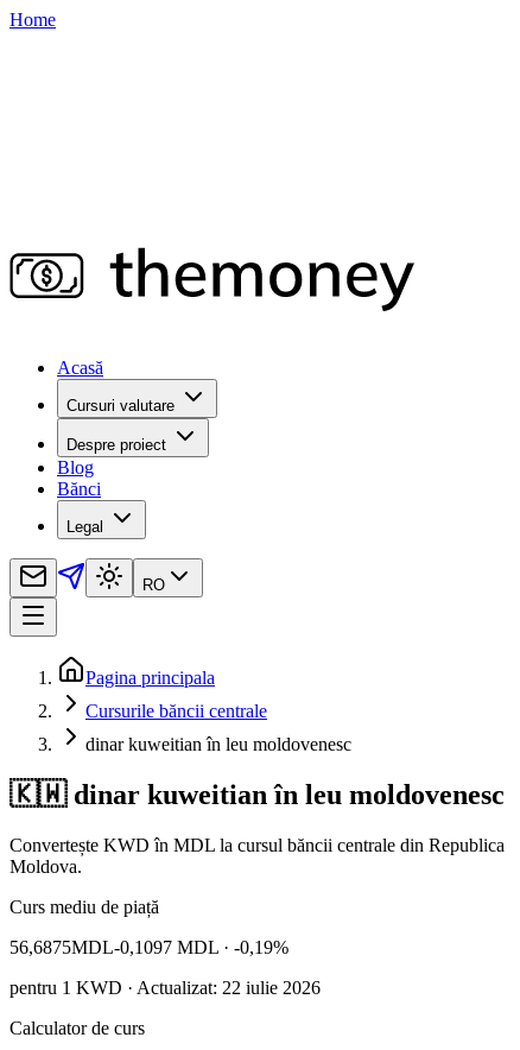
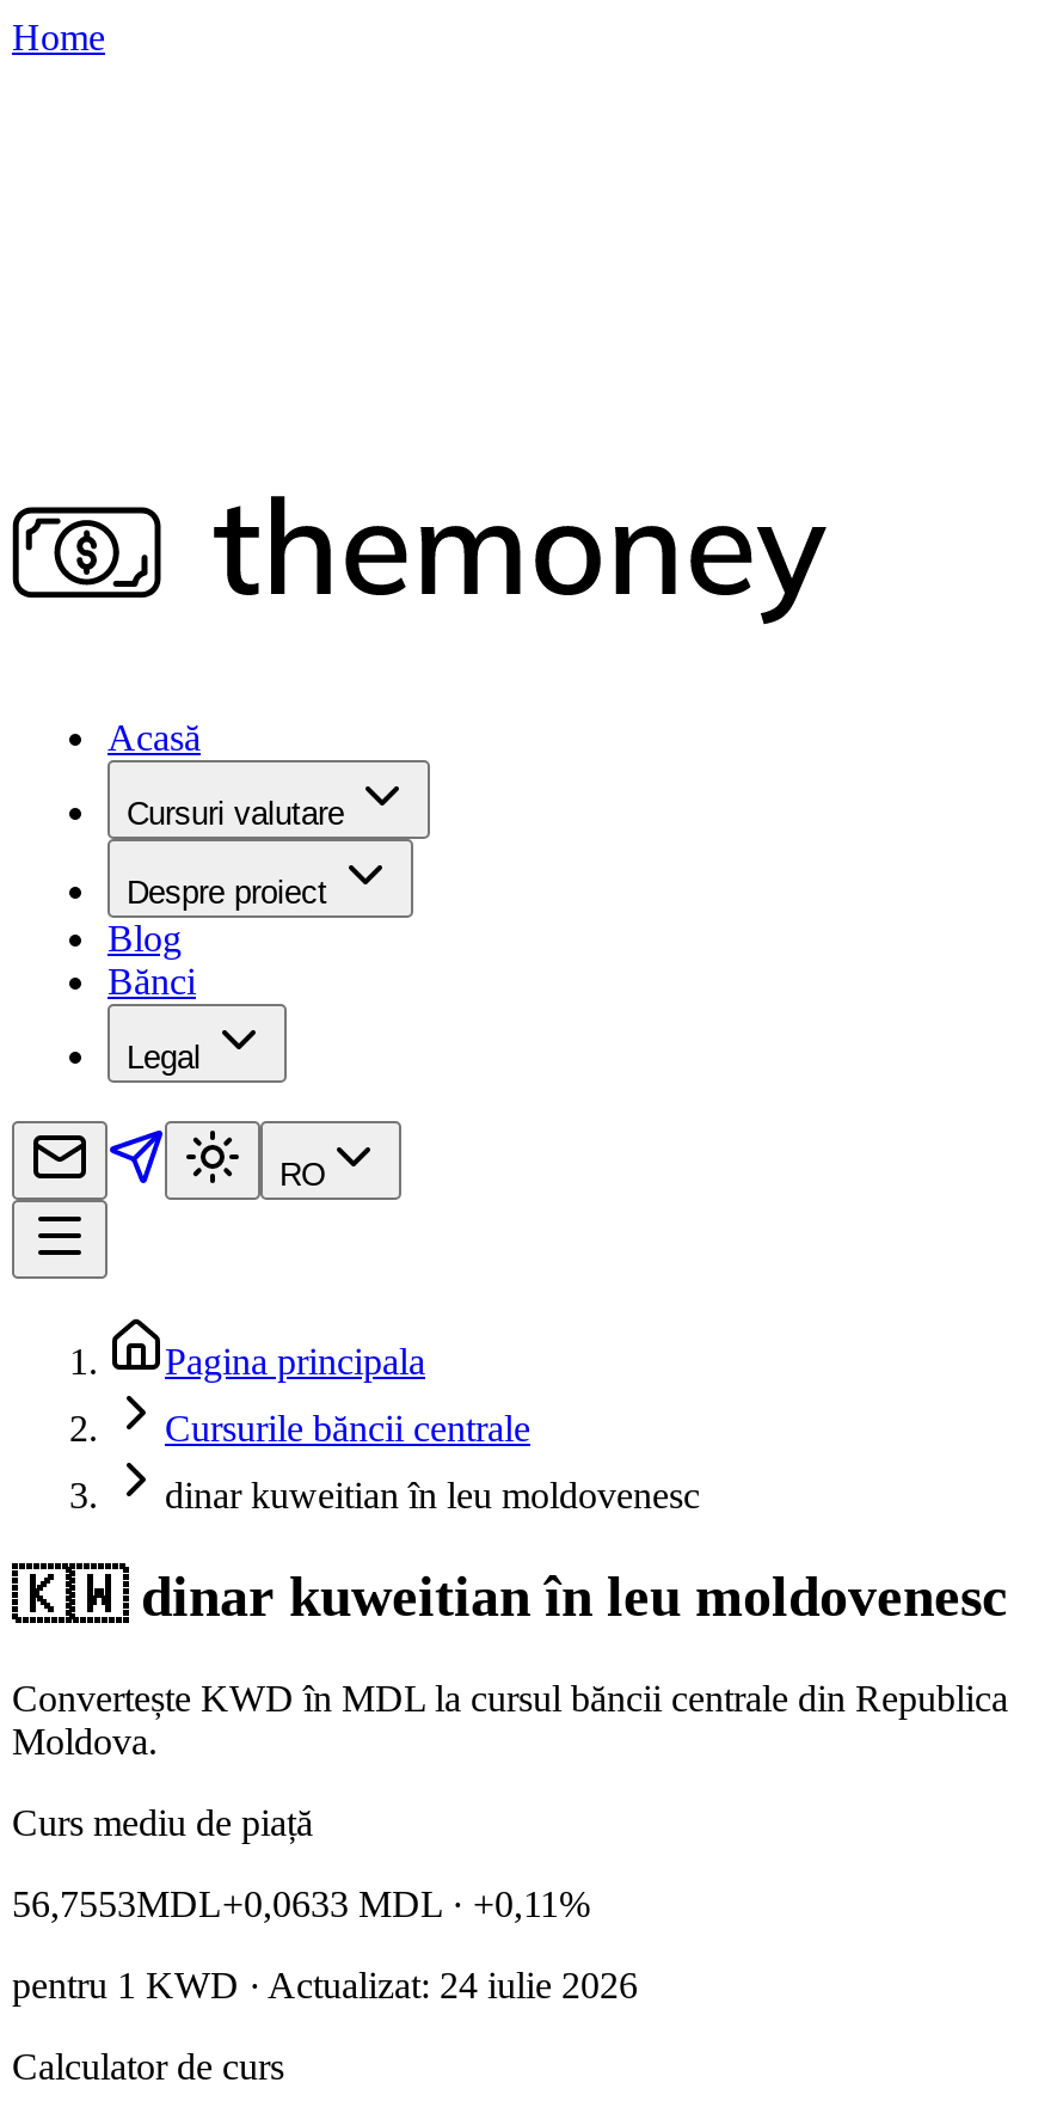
- 56,6875MDL -0,1097 MDL · -0,19%
+ 56,7553MDL +0,0633 MDL · +0,11%

- pentru 1 KWD · Actualizat: 22 iulie 2026
+ pentru 1 KWD · Actualizat: 24 iulie 2026
